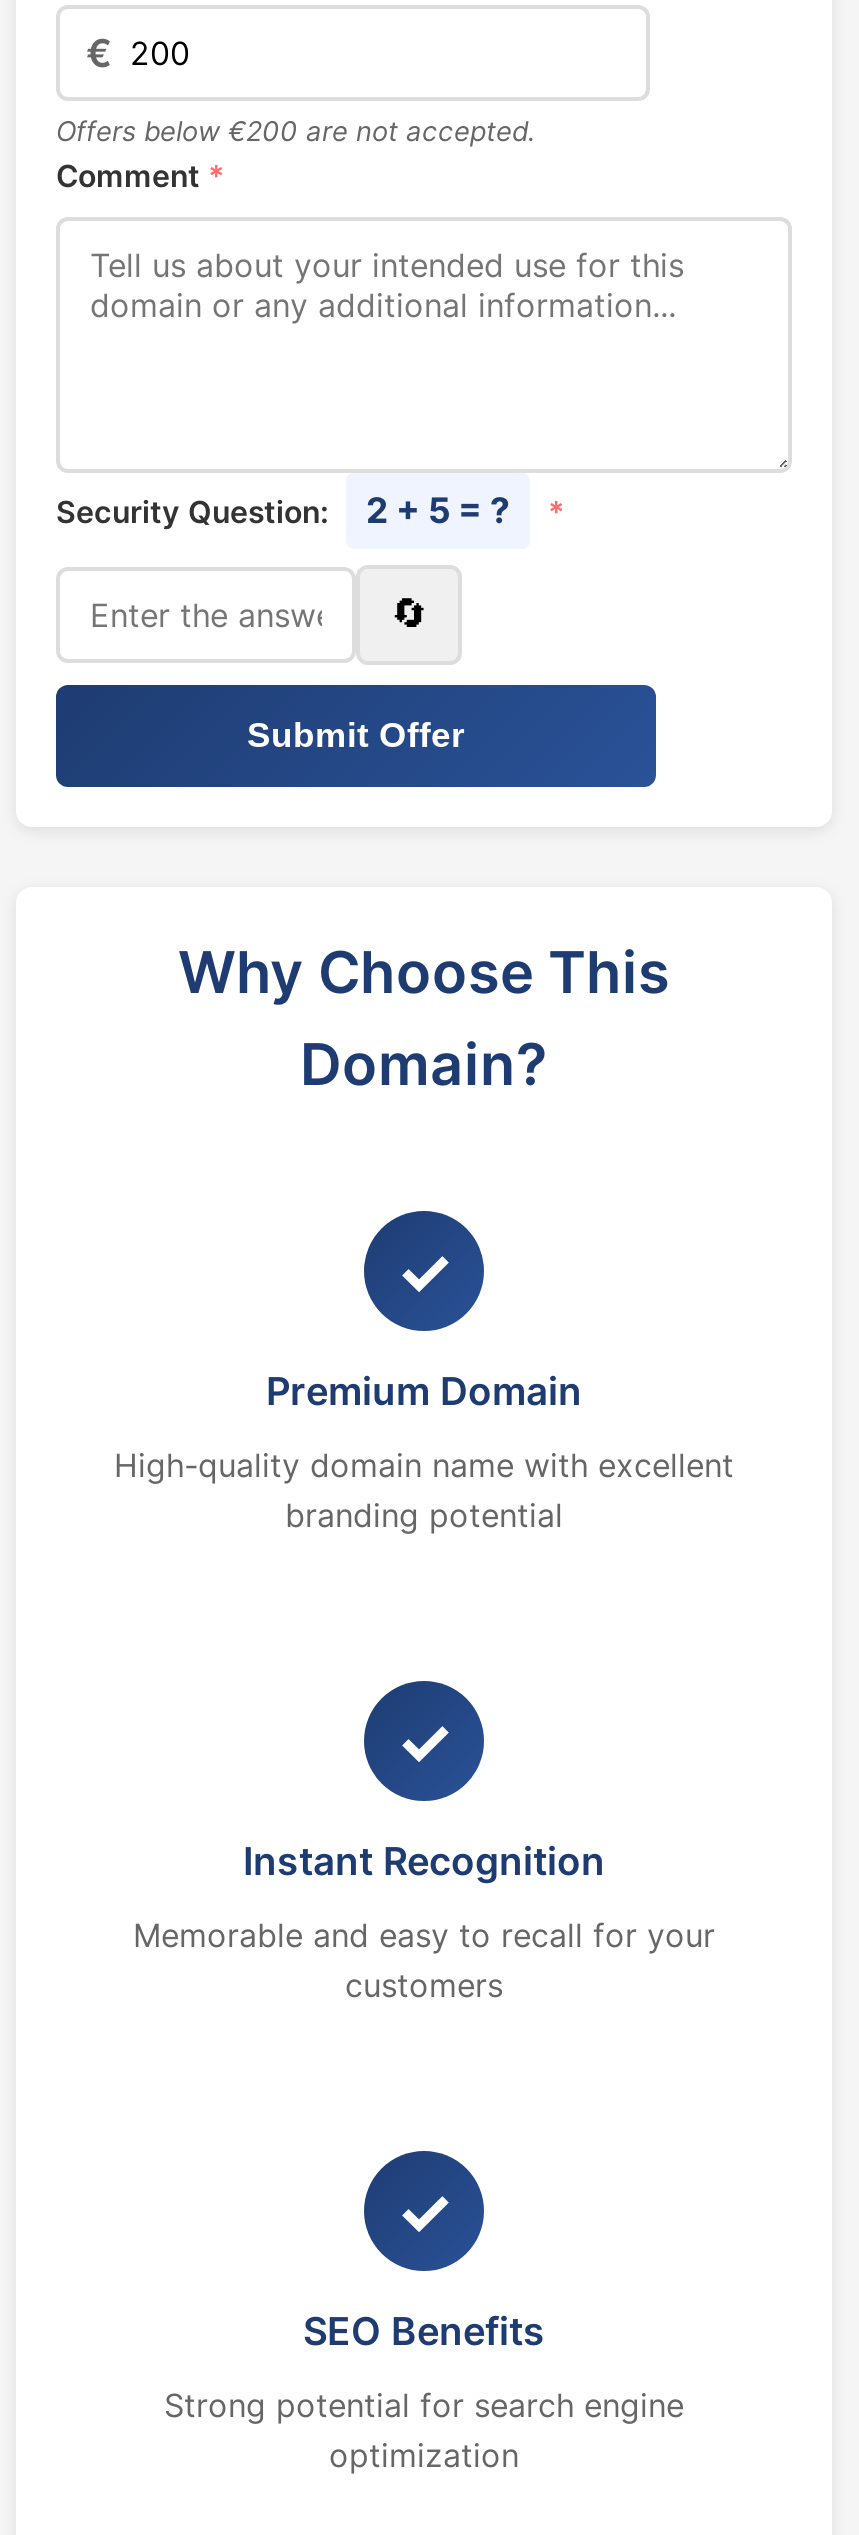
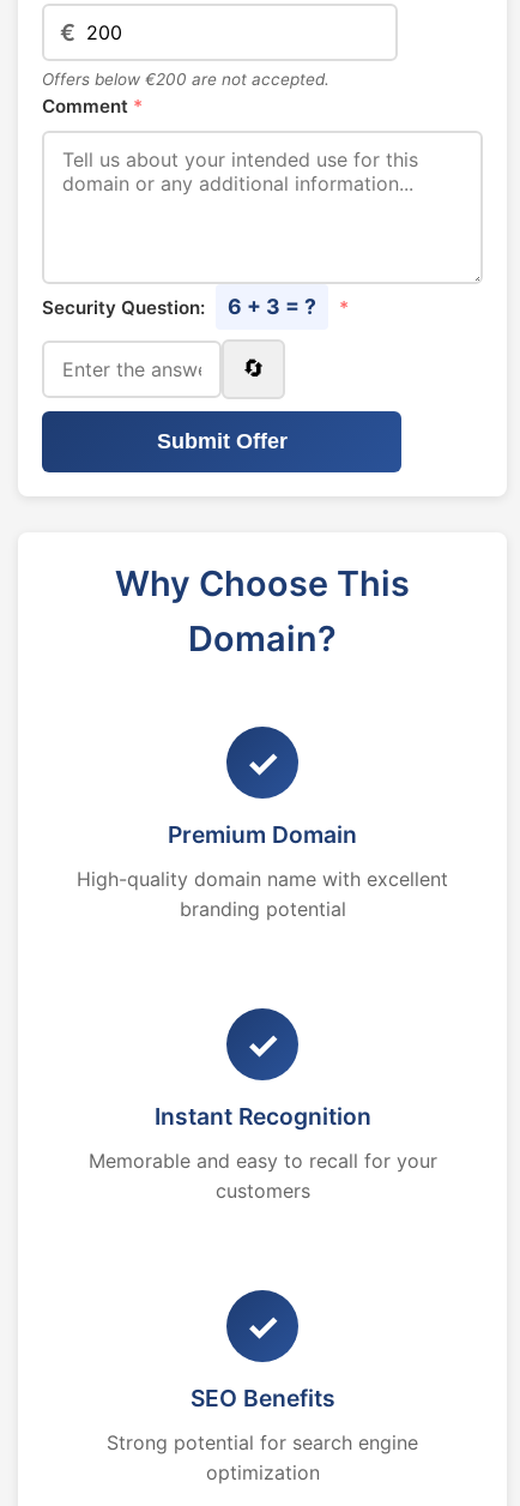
- 2 + 5 = ?
+ 6 + 3 = ?
